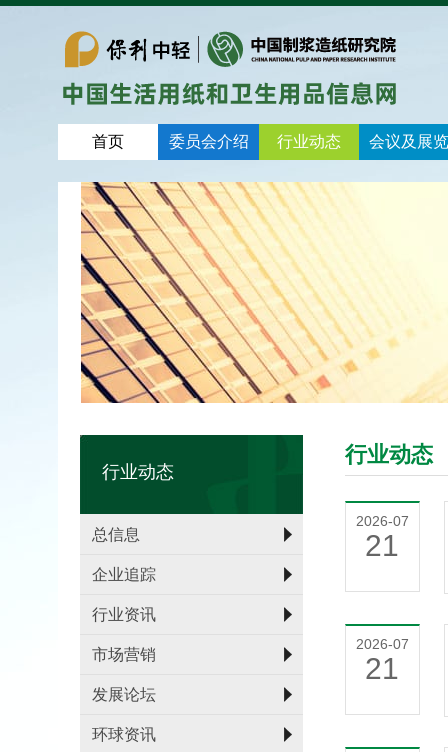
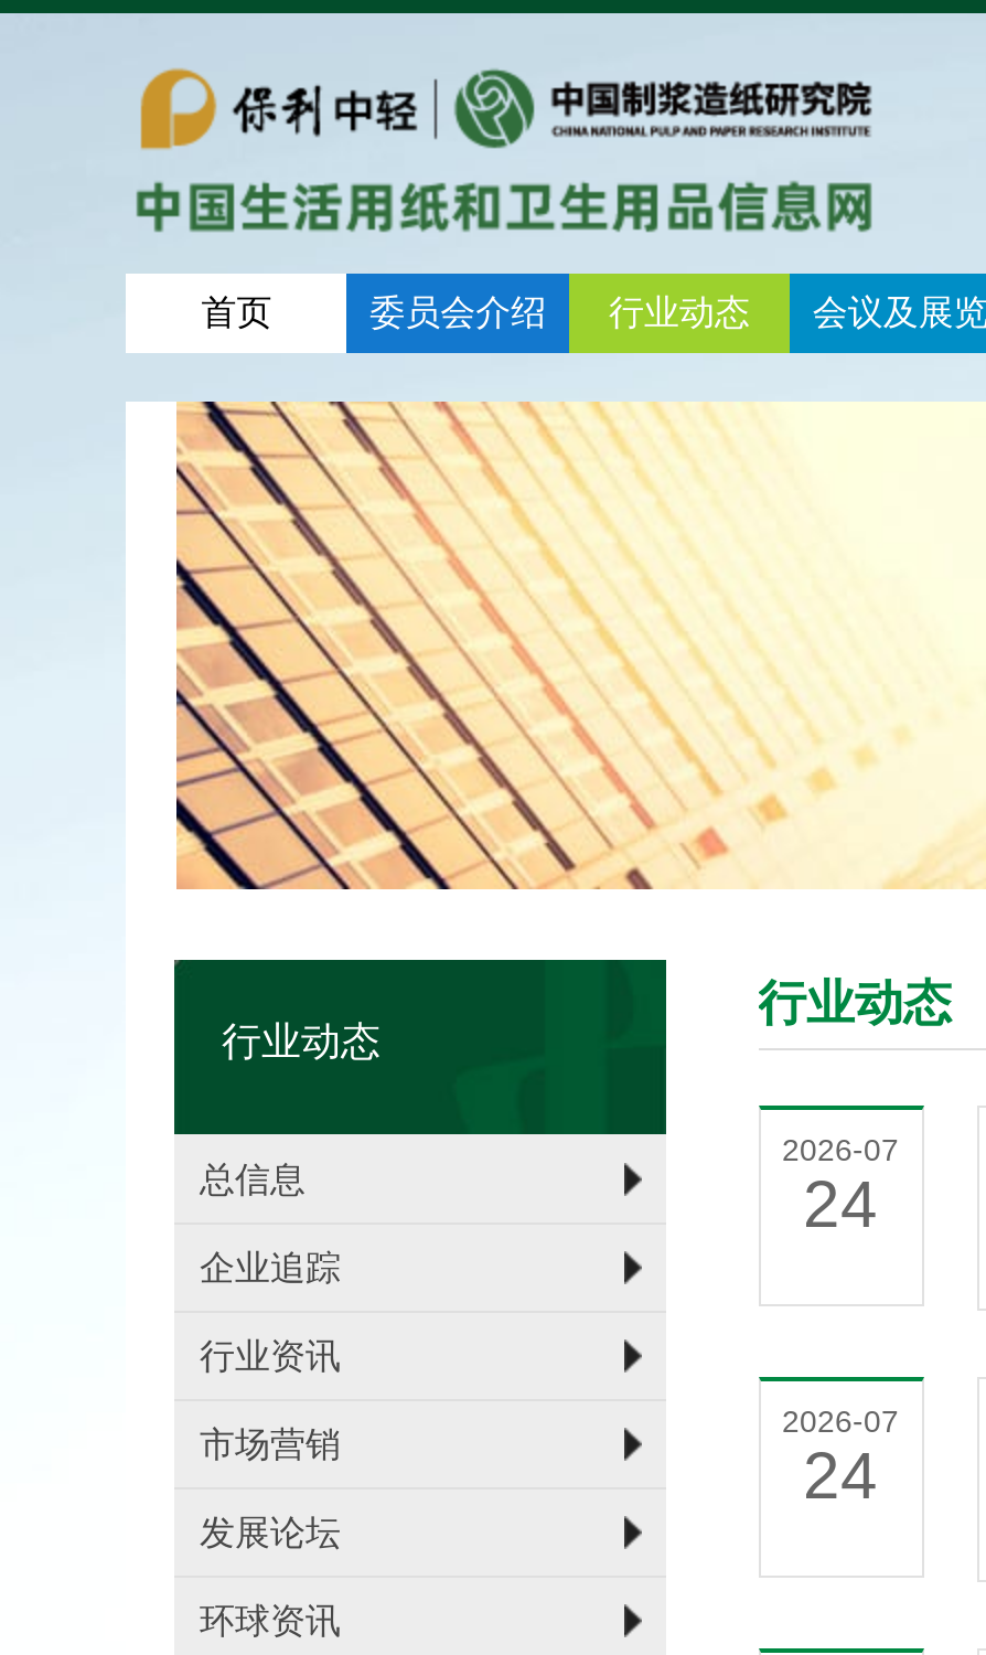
- 21
+ 24

- 21
+ 24
